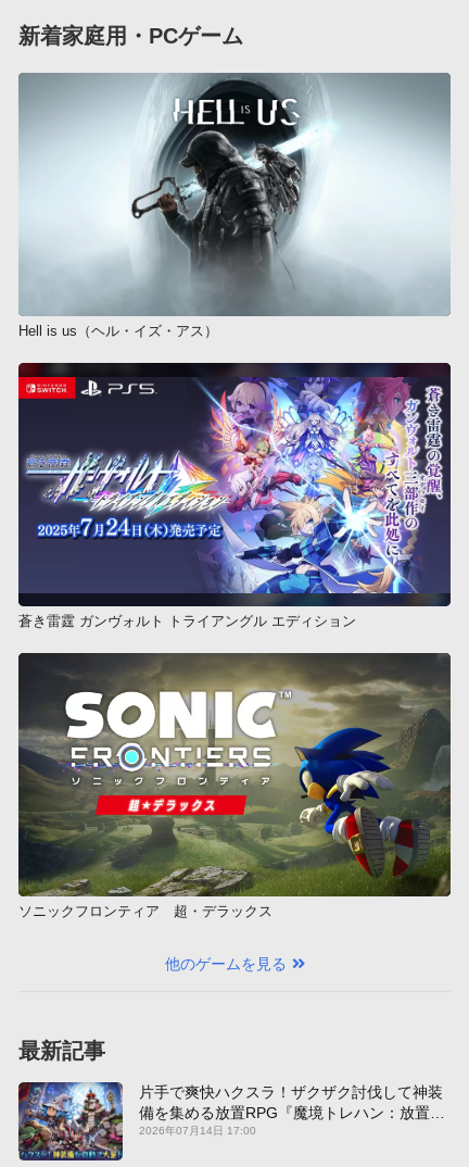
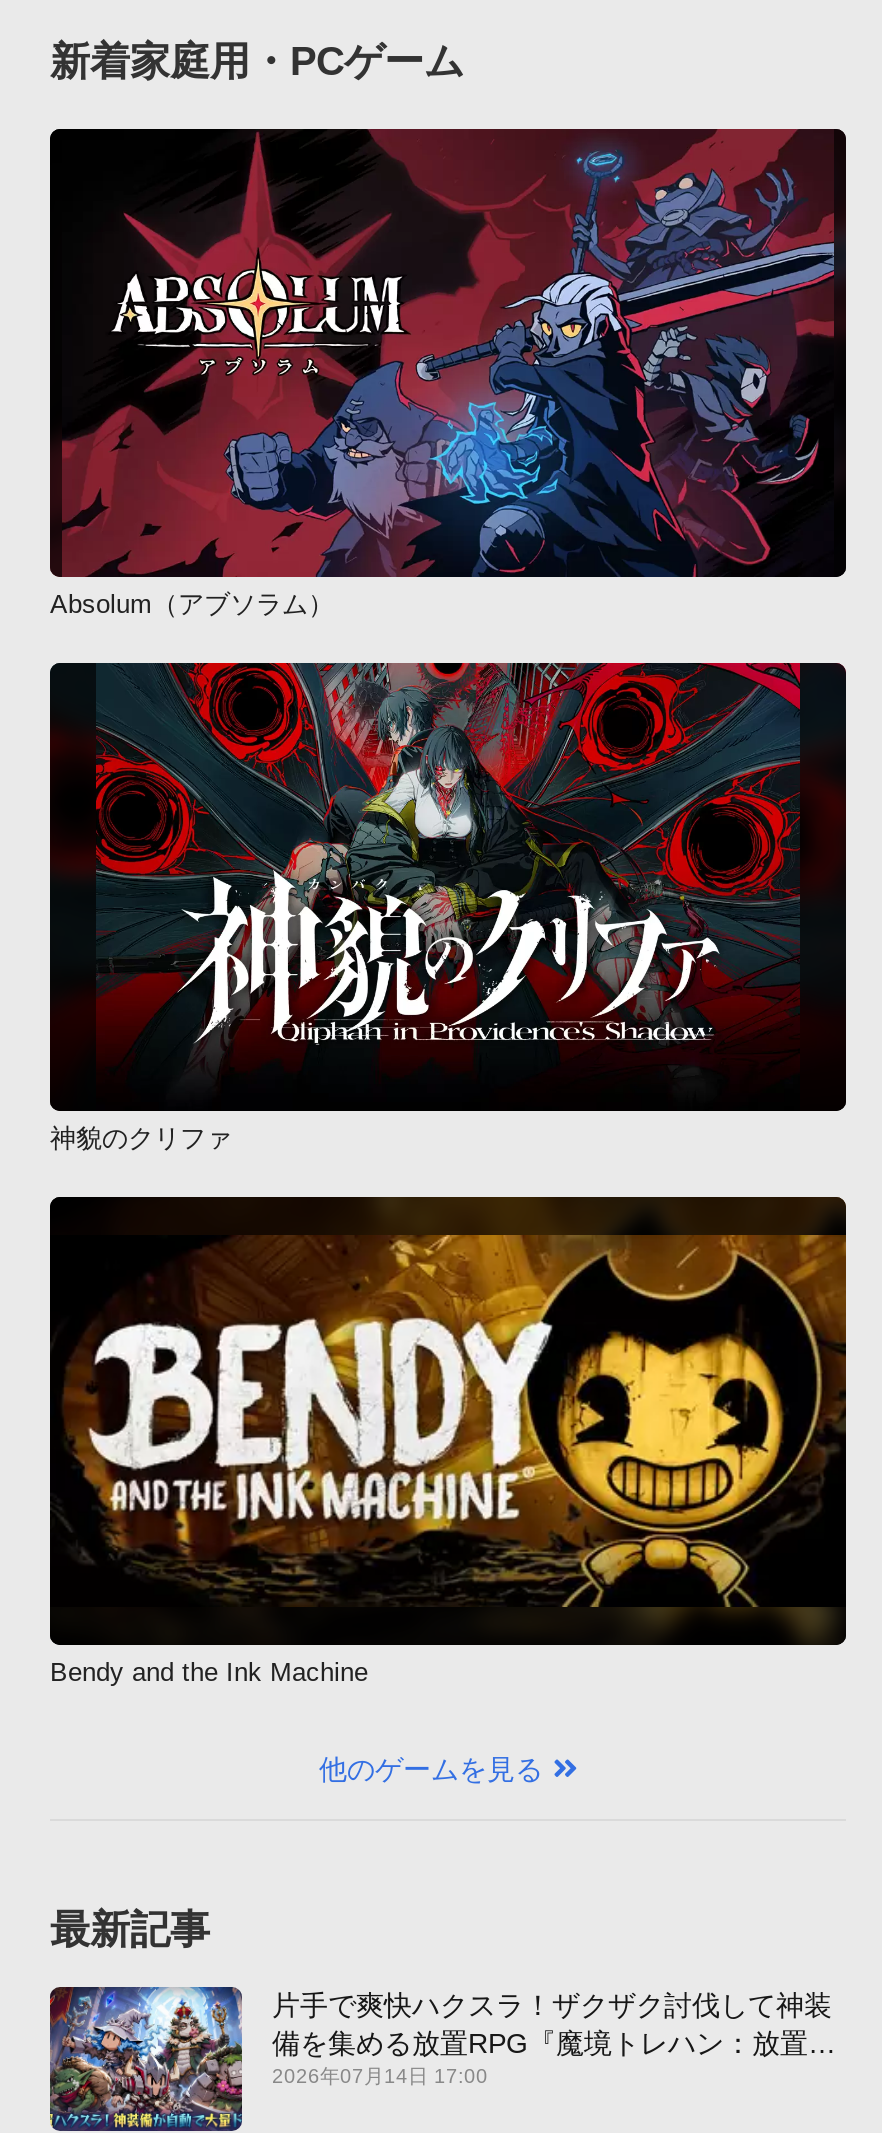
- [image]
- Hell is us（ヘル・イズ・アス）
+ [image]
+ Absolum（アブソラム）

- [image]
- 蒼き雷霆 ガンヴォルト トライアングル エディション
+ [image]
+ 神貌のクリファ

- [image]
- ソニックフロンティア 超・デラックス
+ [image]
+ Bendy and the Ink Machine
